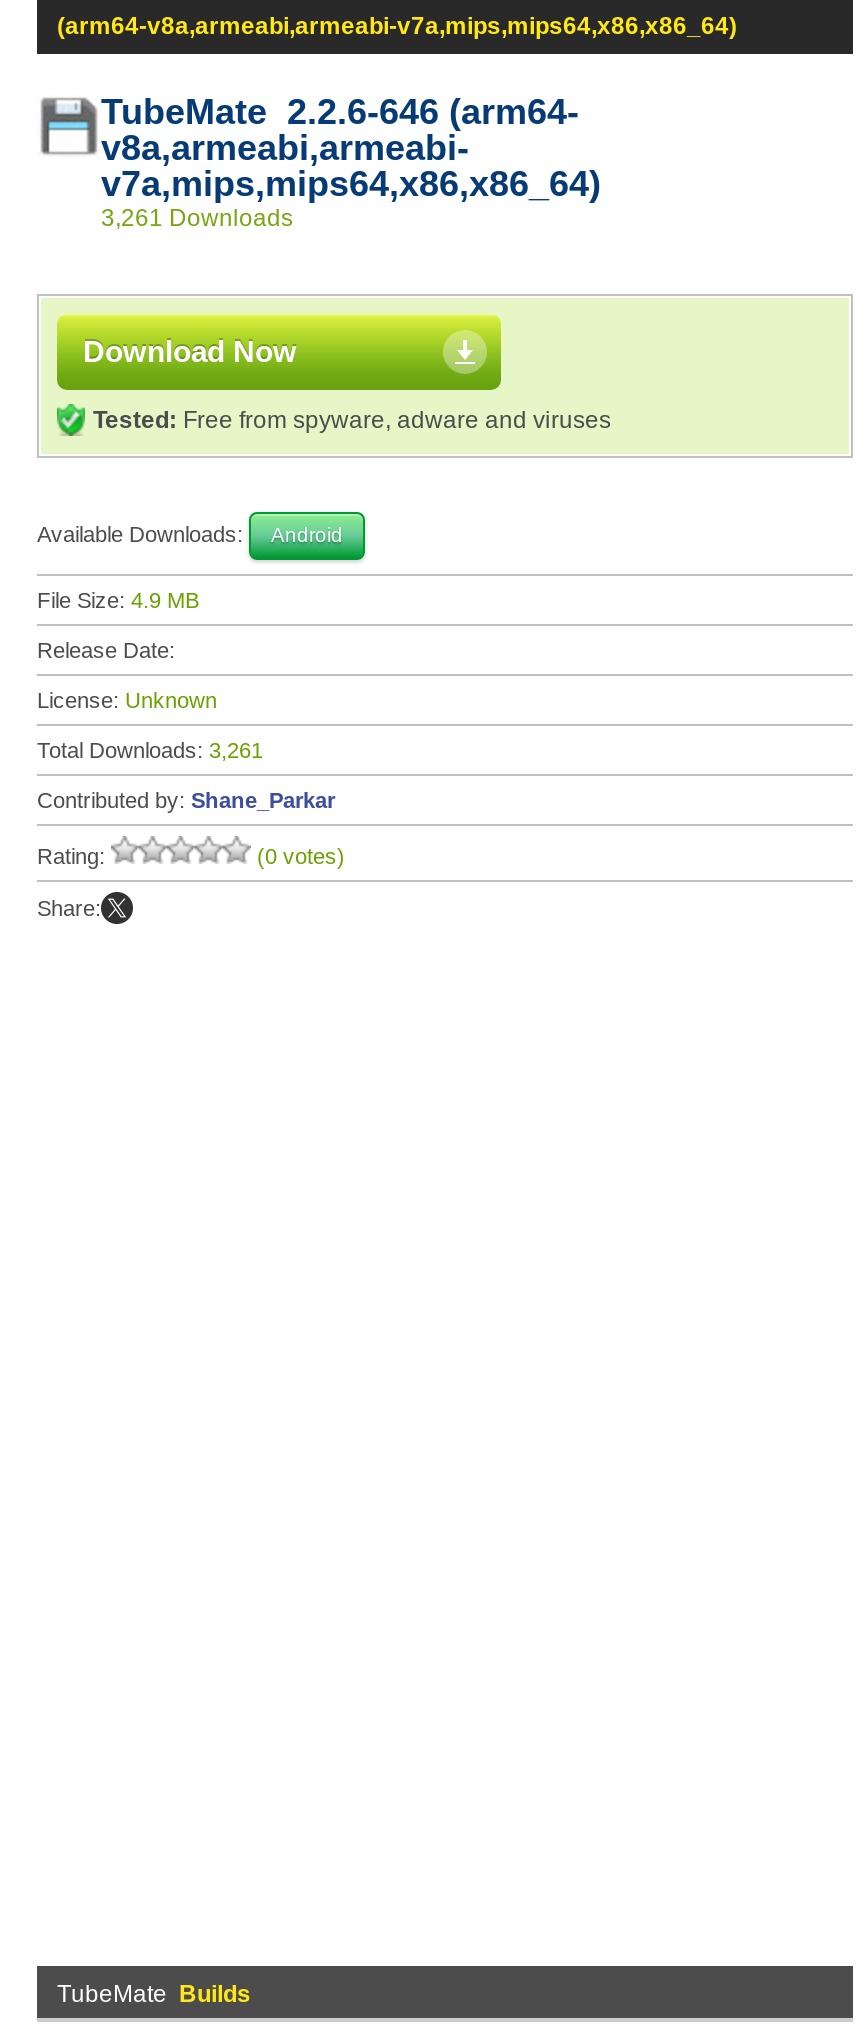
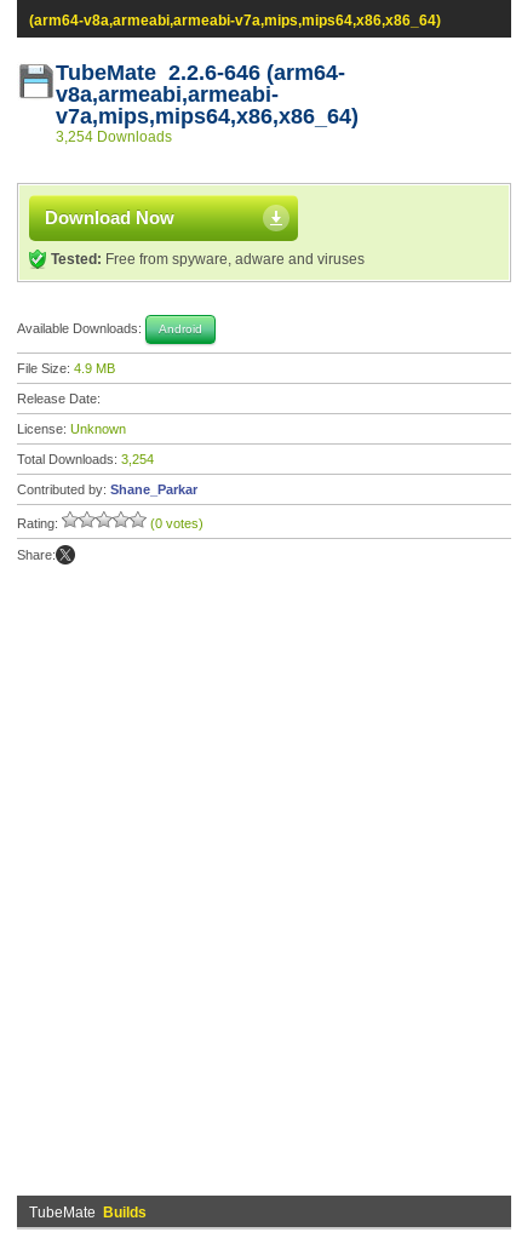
- 3,261 Downloads
+ 3,254 Downloads

- Total Downloads: 3,261
+ Total Downloads: 3,254
